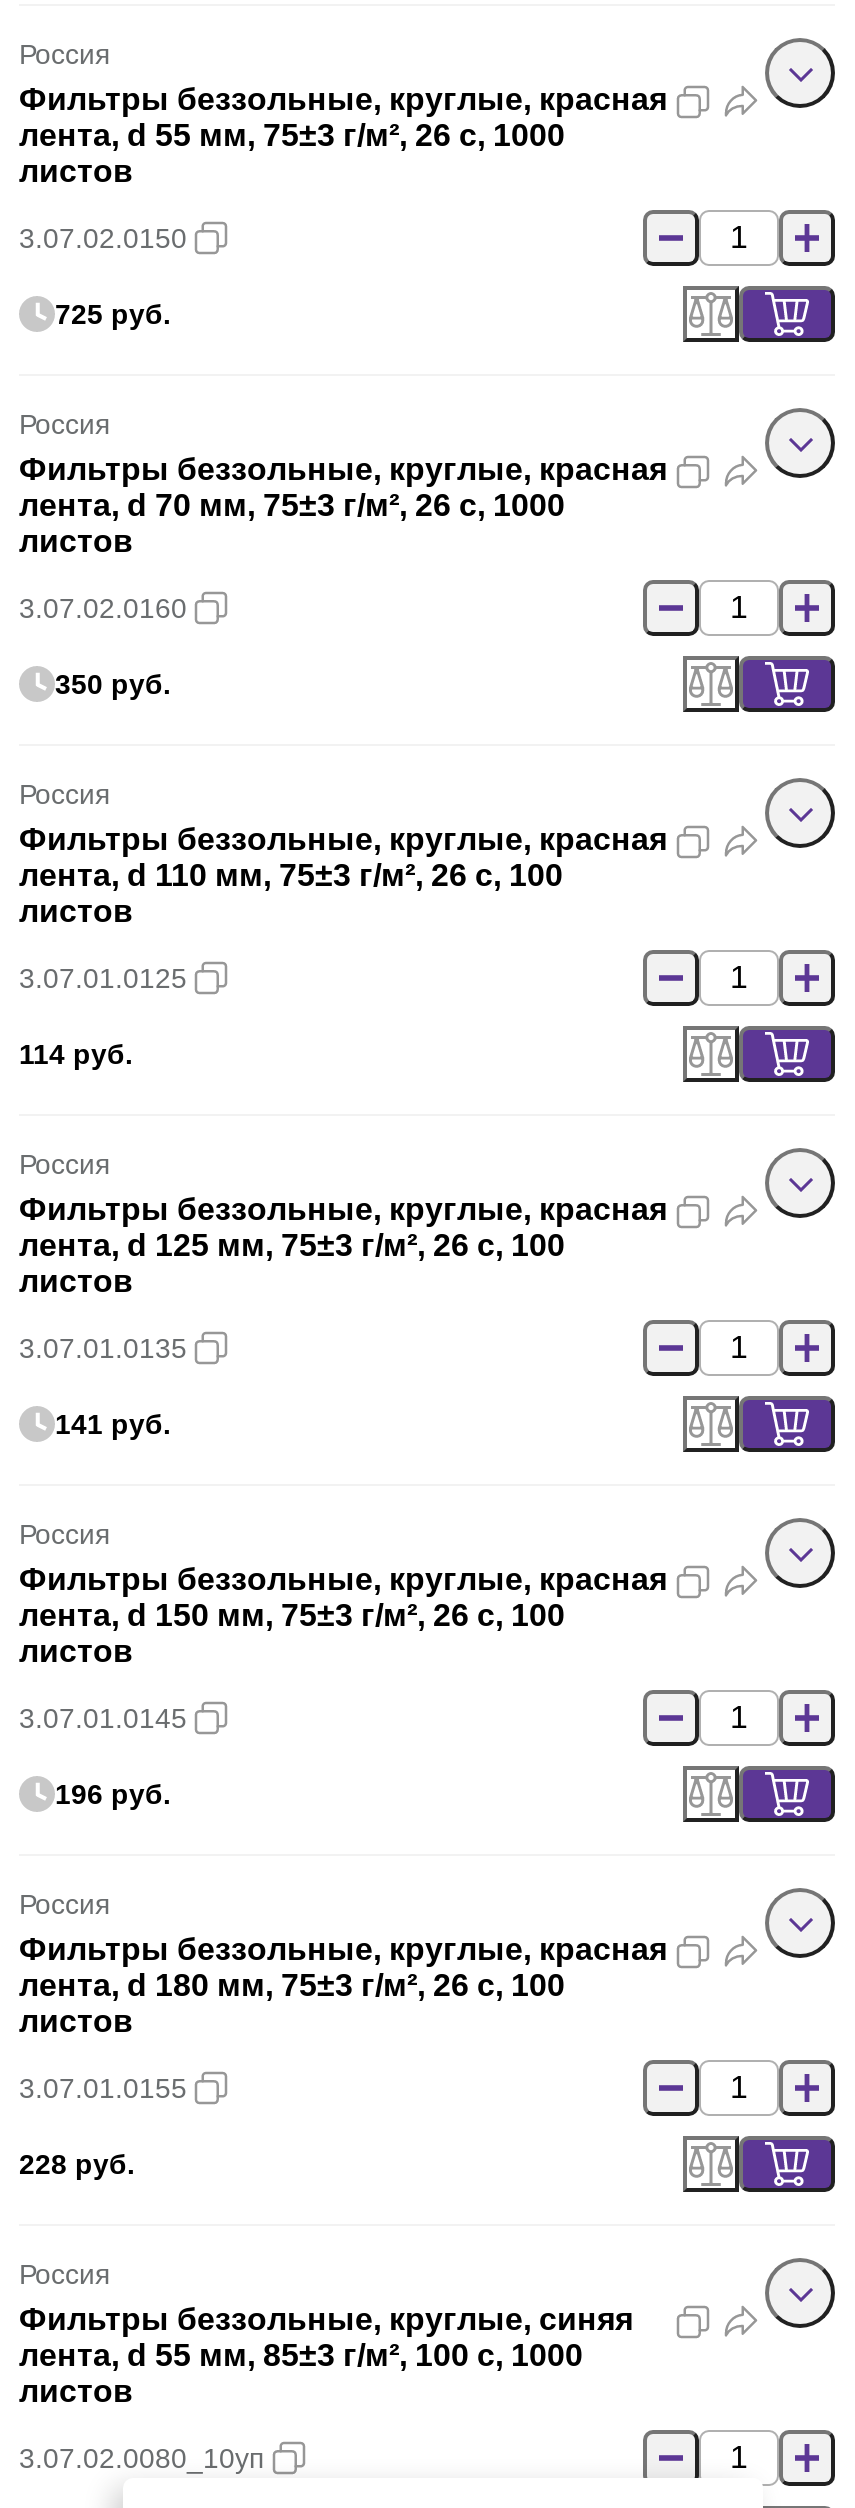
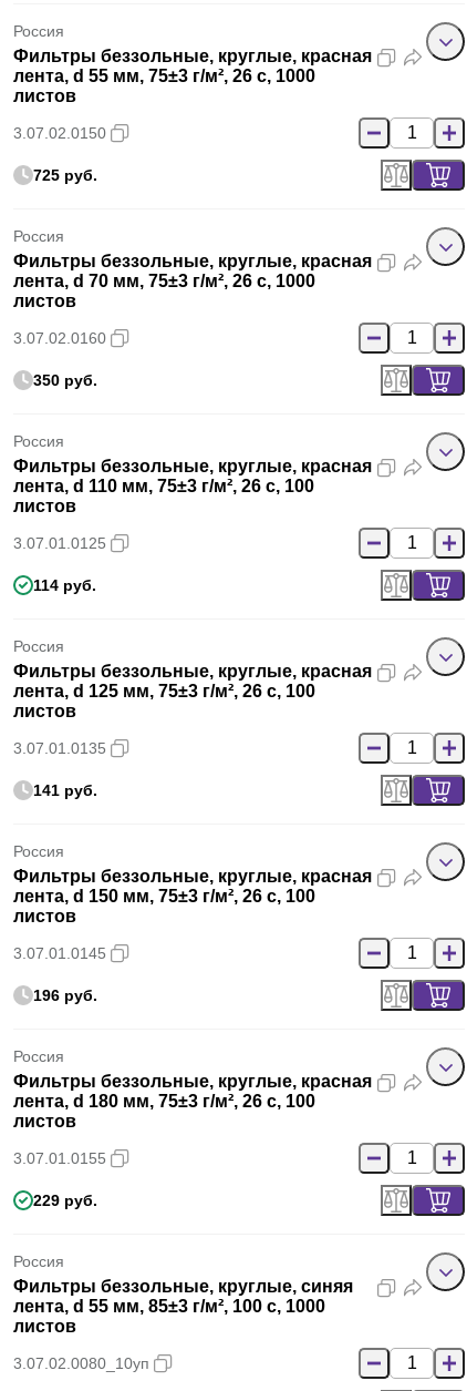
- 228 руб.
+ 229 руб.
